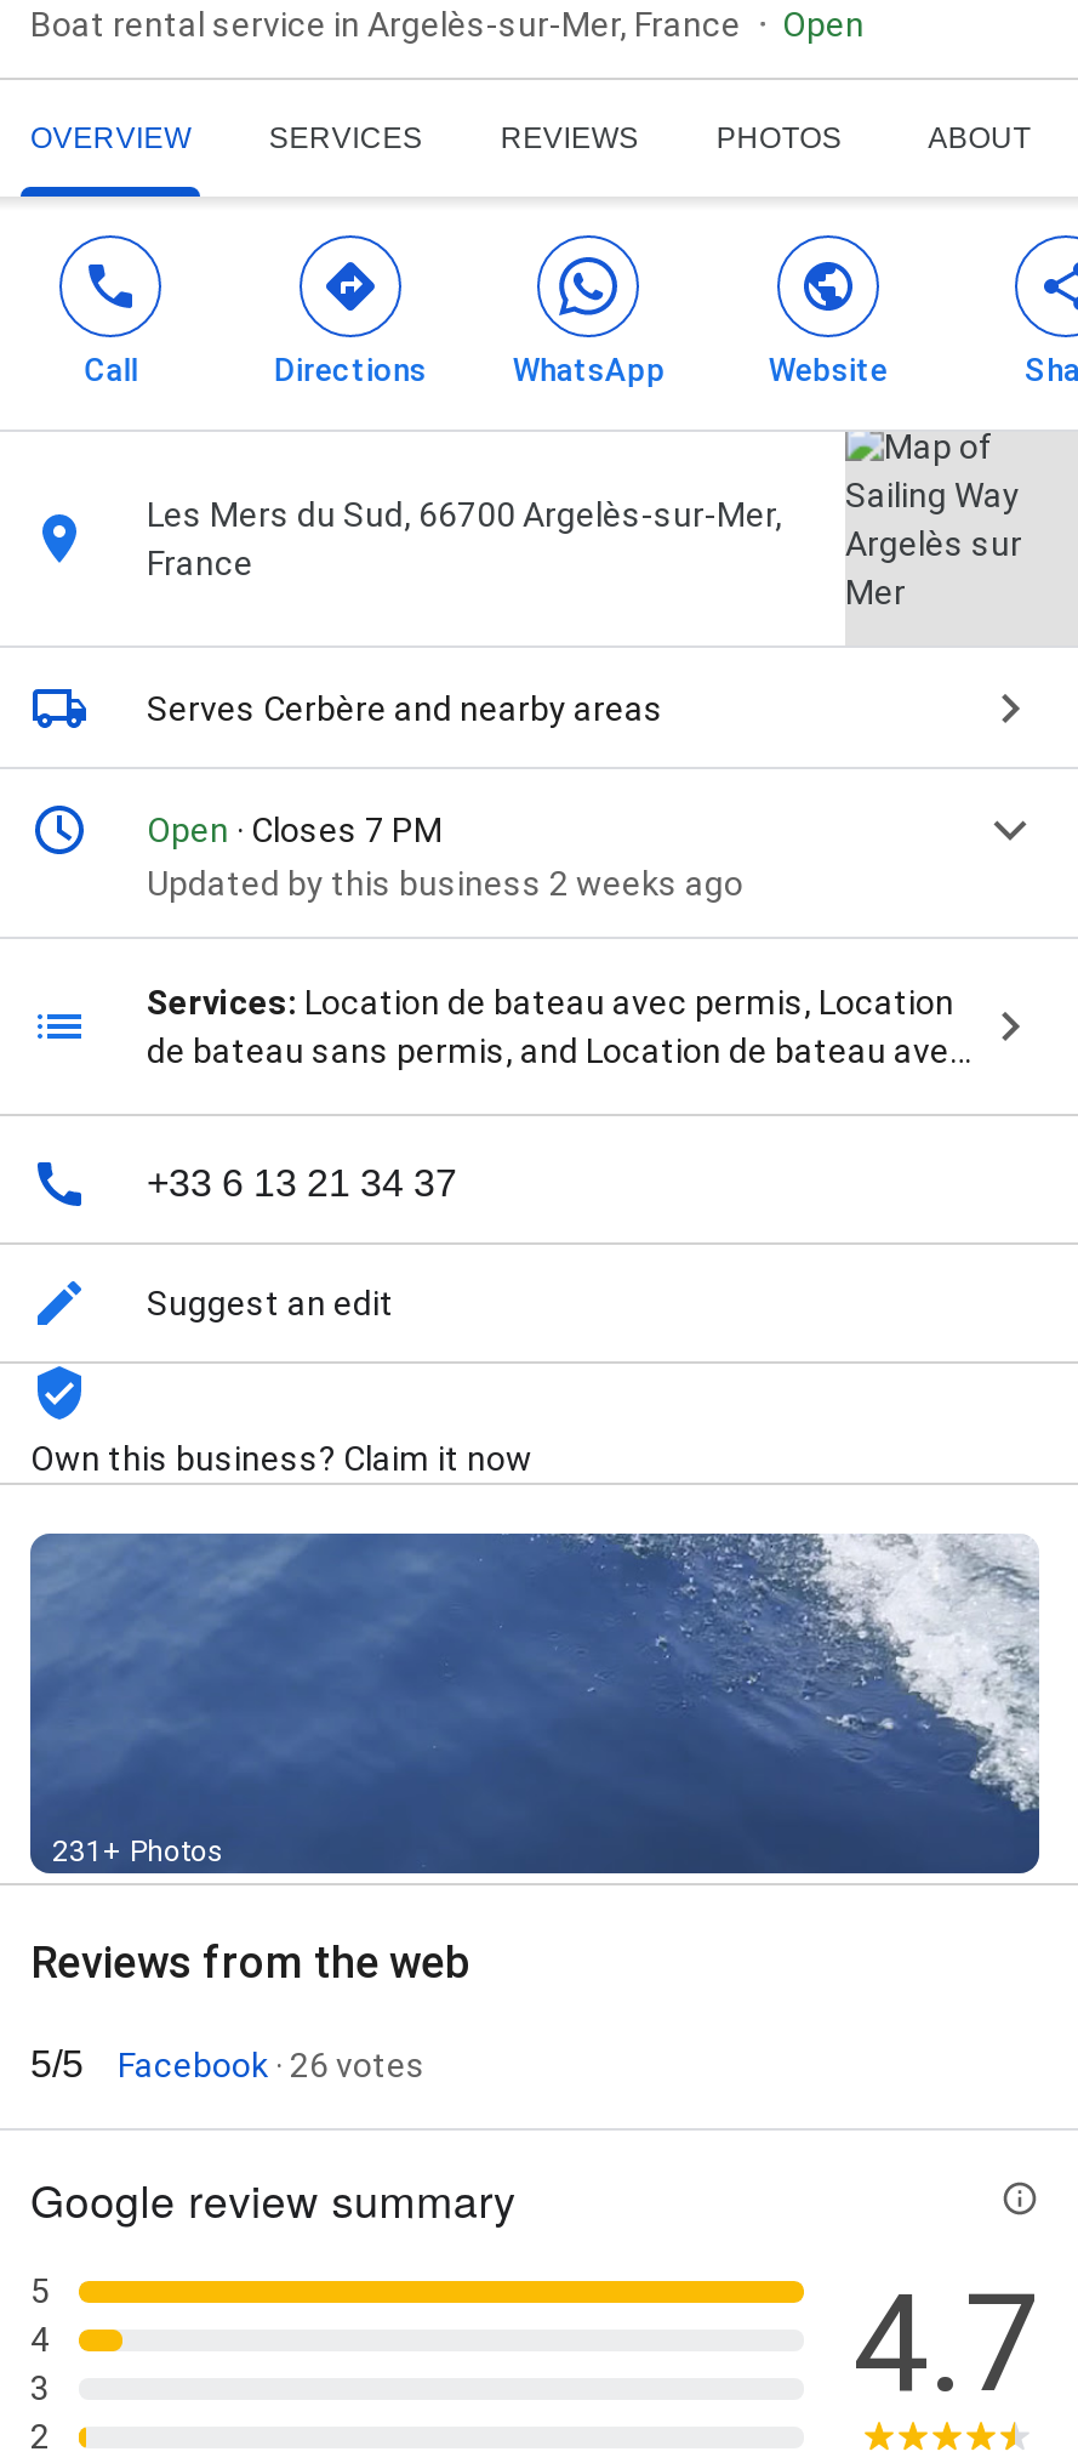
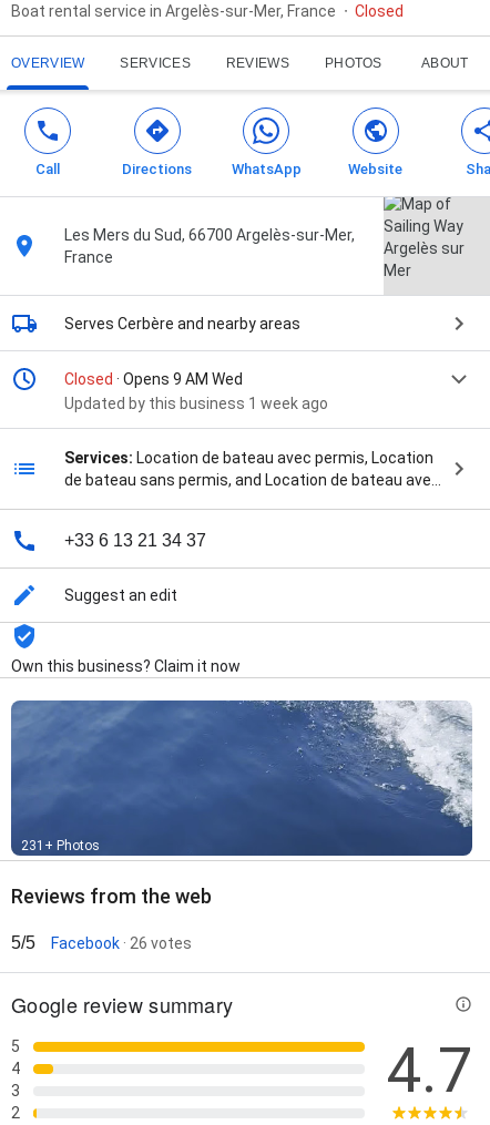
- Open
+ Closed

- Open · Closes 7 PM
- Updated by this business 2 weeks ago
+ Closed · Opens 9 AM Wed
+ Updated by this business 1 week ago
